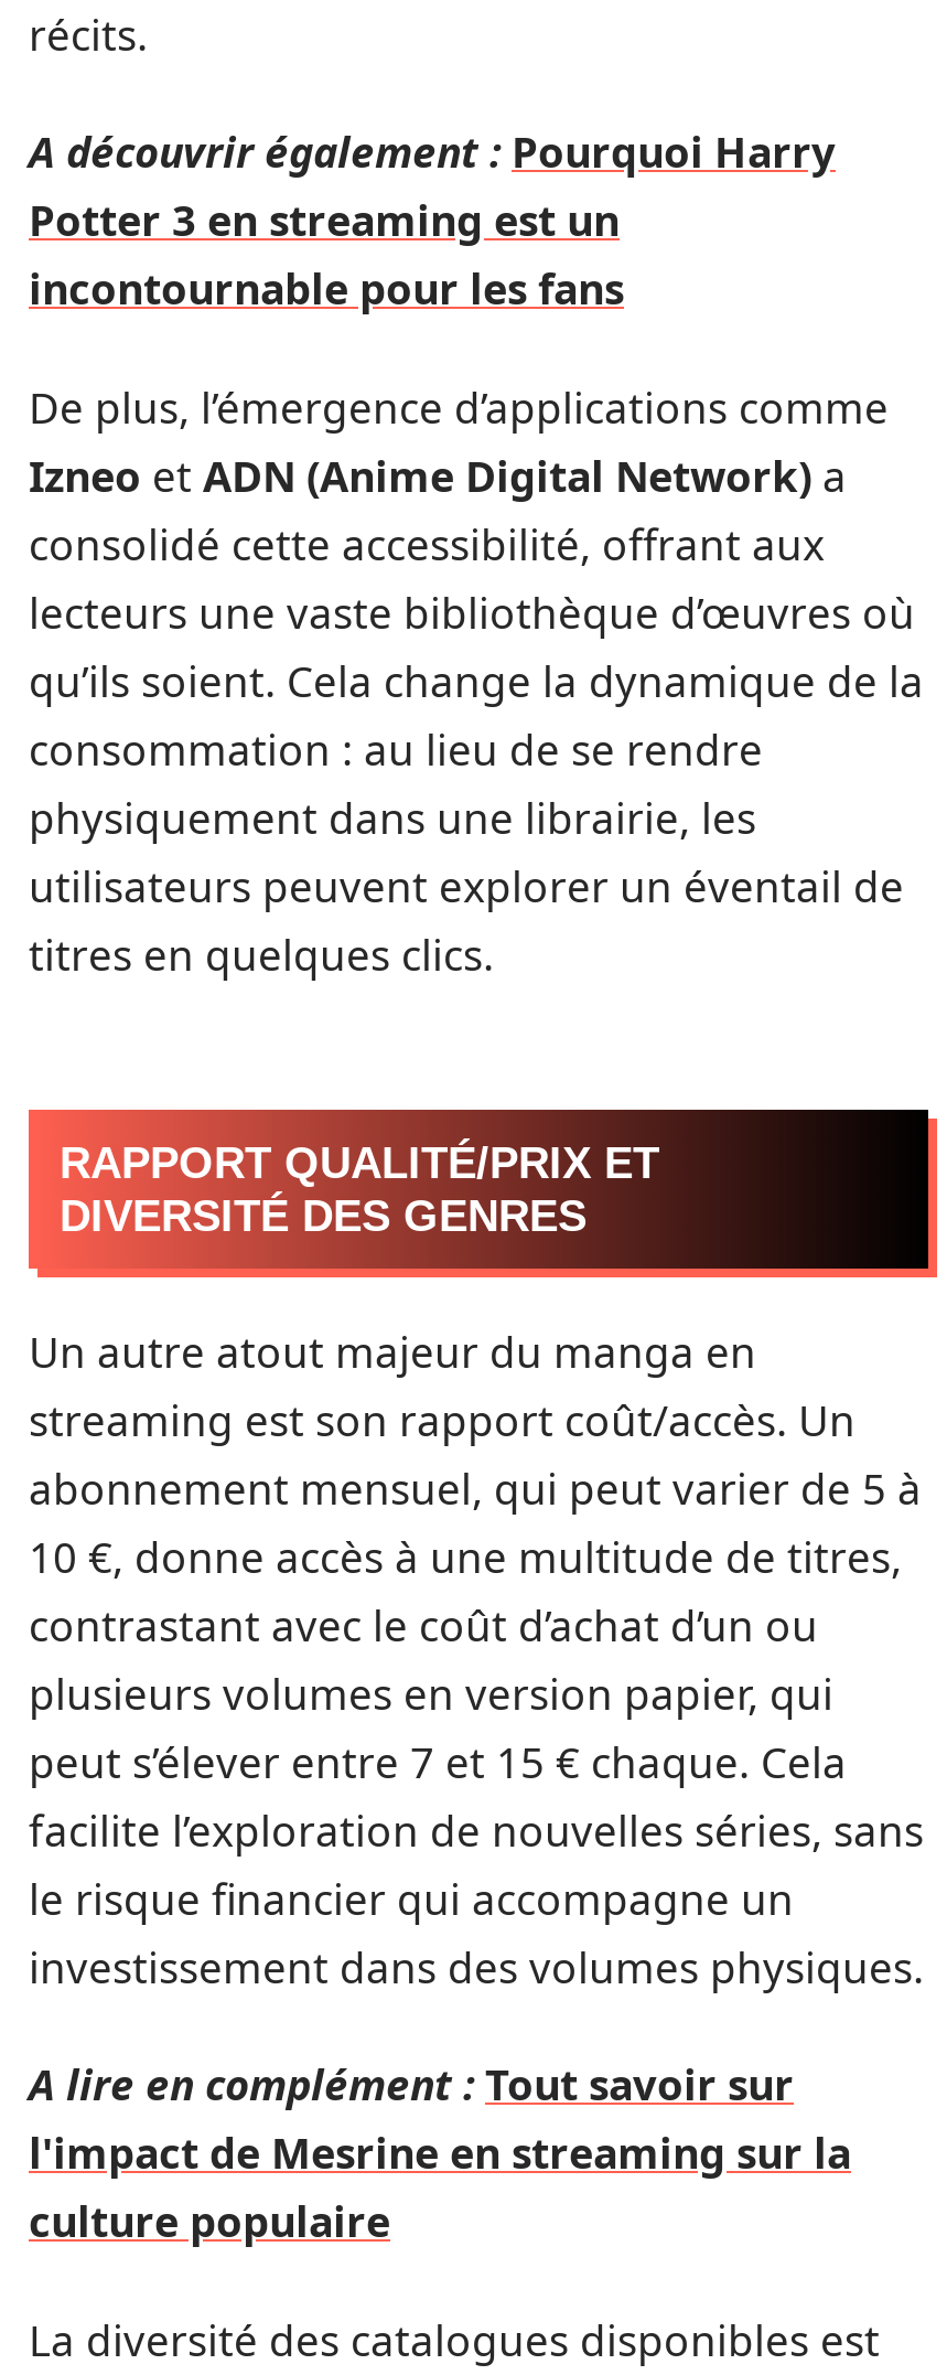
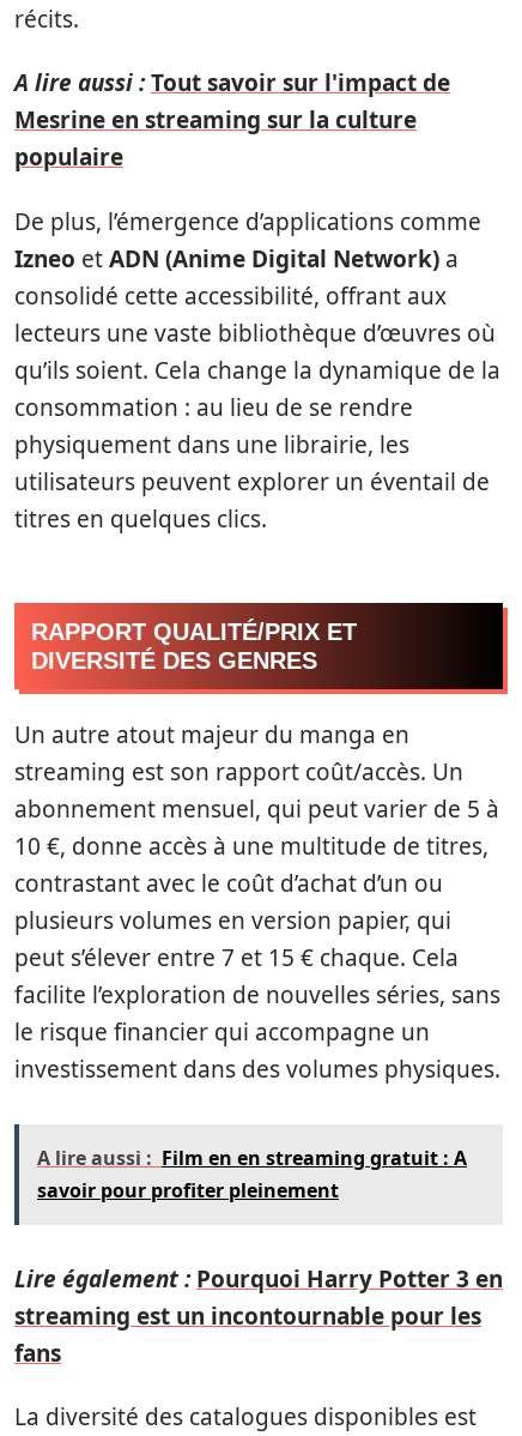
- A découvrir également : Pourquoi Harry
- Potter 3 en streaming est un
- incontournable pour les fans
+ A lire aussi : Tout savoir sur l'impact de
+ Mesrine en streaming sur la culture
+ populaire

- A lire en complément : Tout savoir sur
- l'impact de Mesrine en streaming sur la
- culture populaire
+ A lire aussi : Film en en streaming gratuit : A
+ savoir pour profiter pleinement
+ Lire également : Pourquoi Harry Potter 3 en
+ streaming est un incontournable pour les
+ fans
